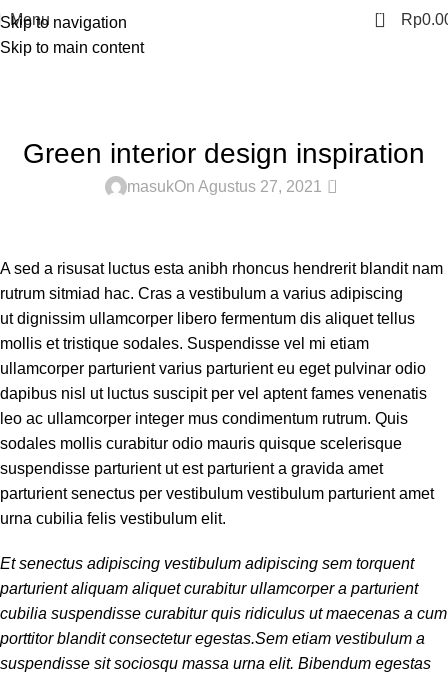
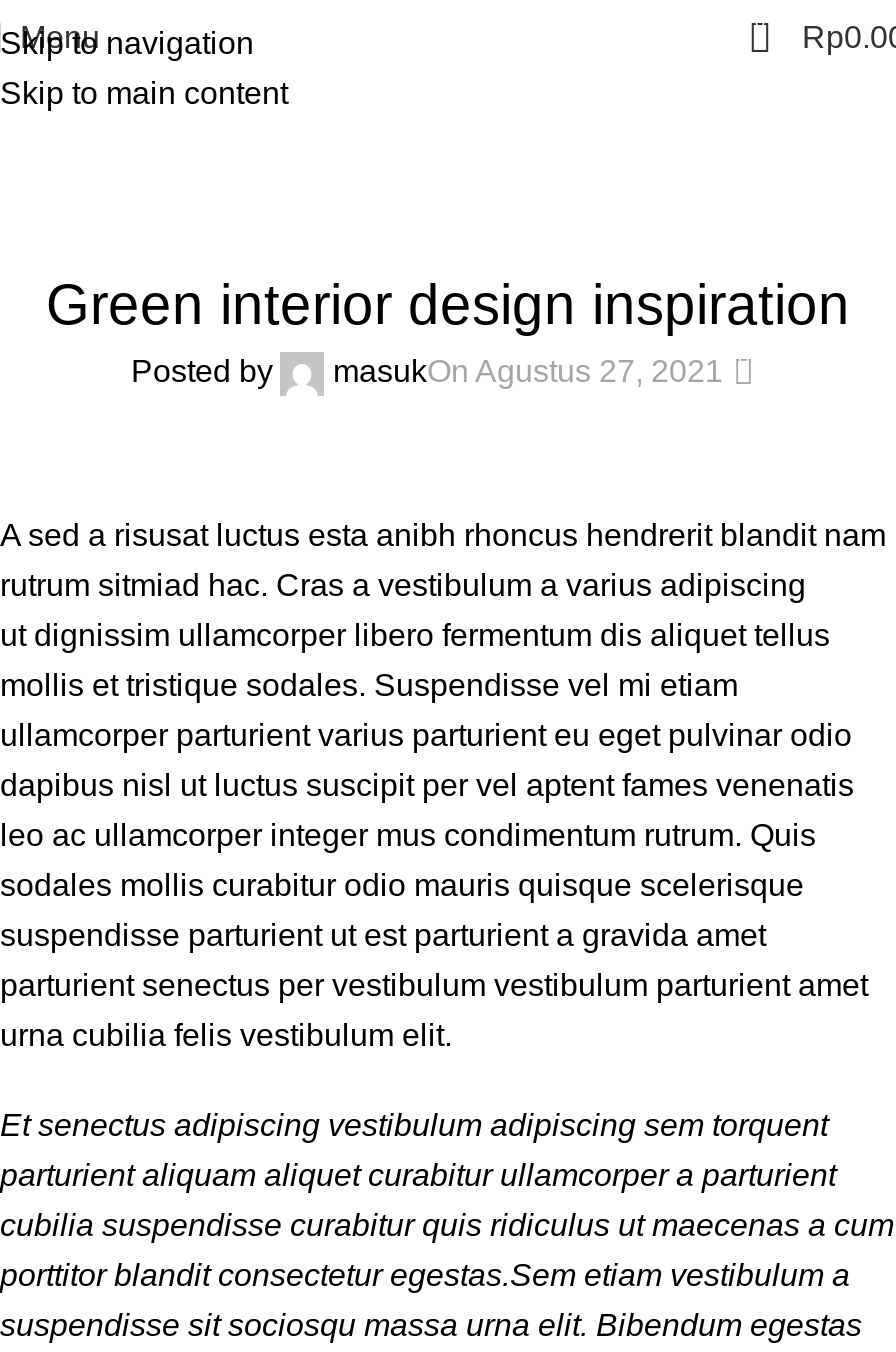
+ Posted by
